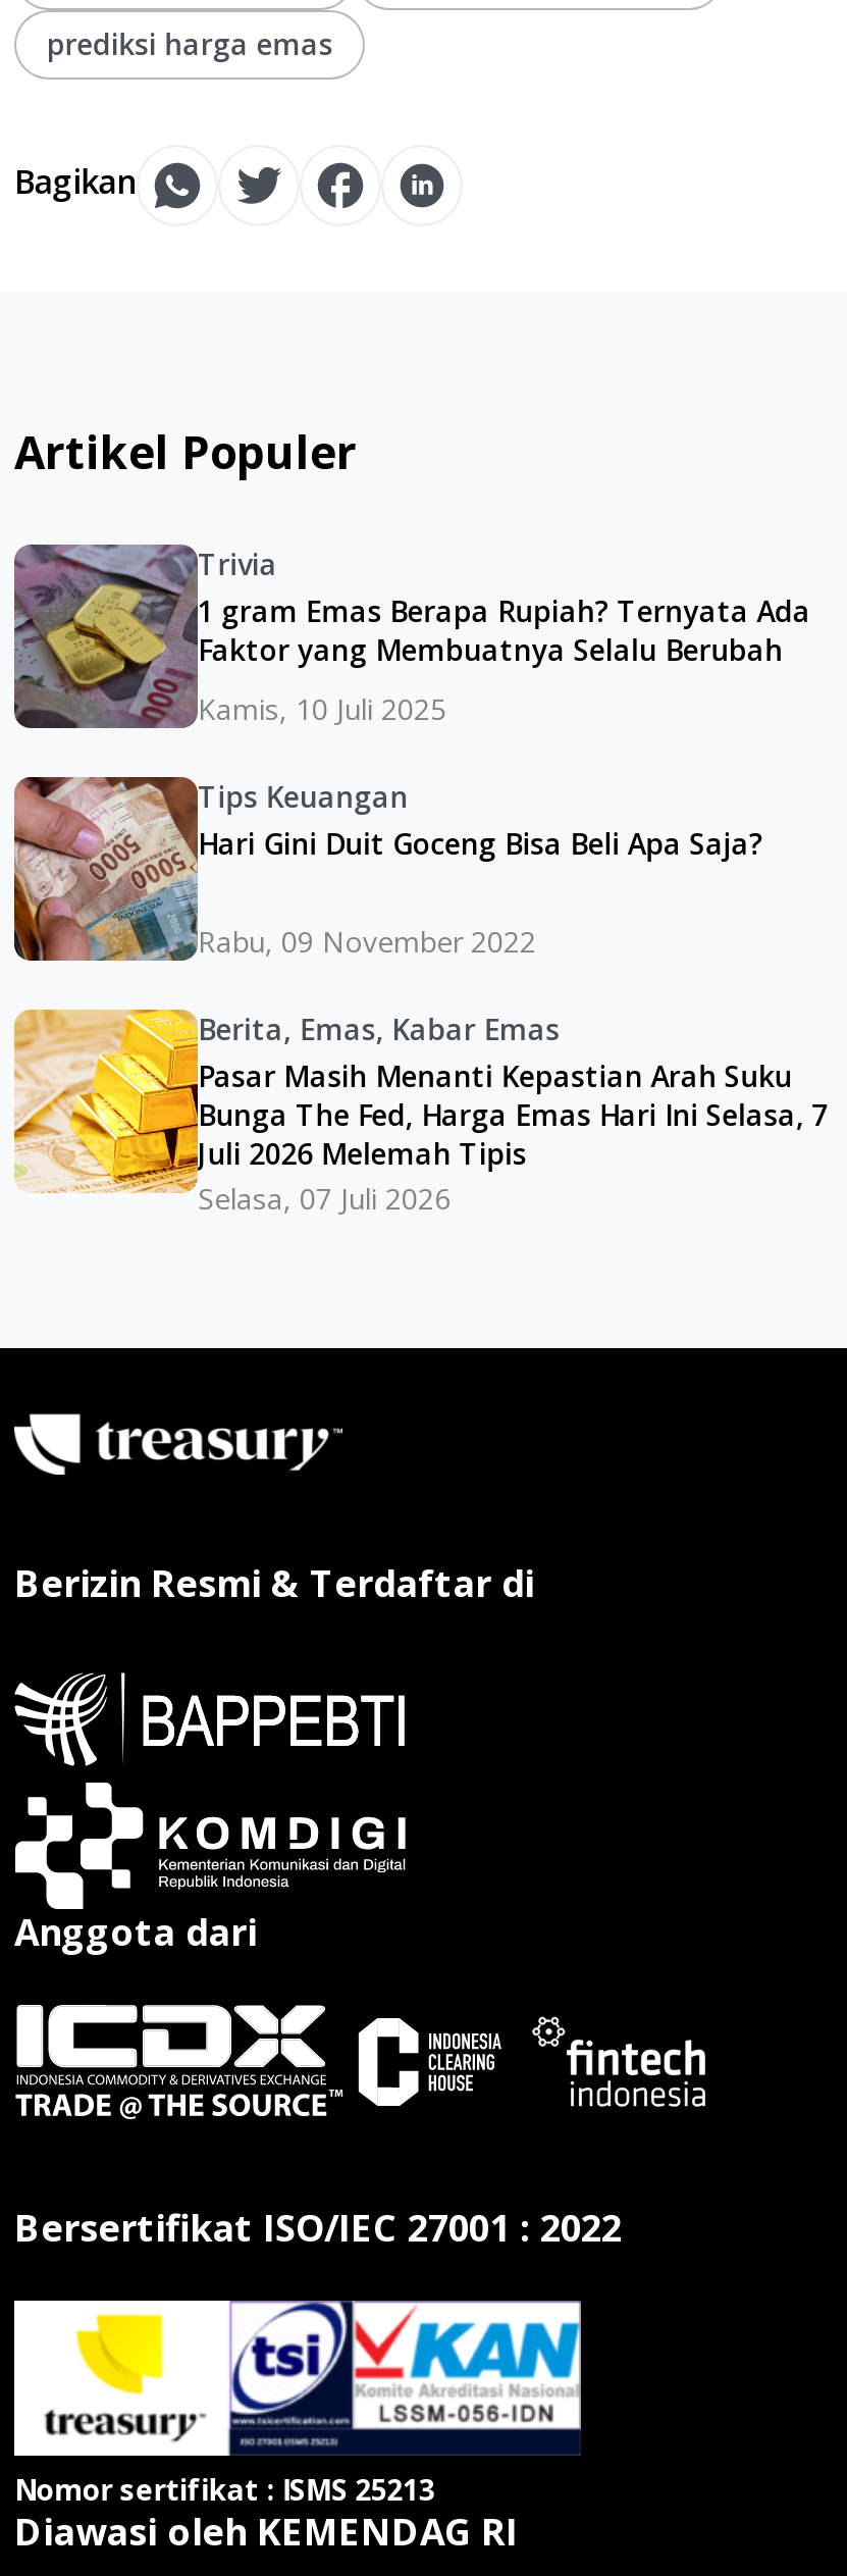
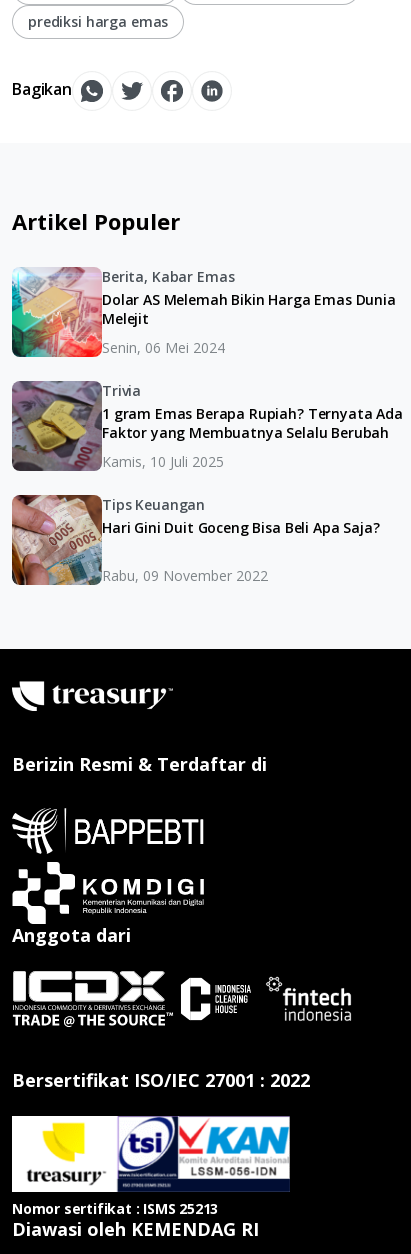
+ [image]
+ Berita, Kabar Emas
+ Dolar AS Melemah Bikin Harga Emas Dunia
+ Melejit
+ Senin, 06 Mei 2024

moved down: [image] | Trivia | 1 gram Emas Berapa Rupiah? Ternyata Ada | Faktor yang Membuatnya Selalu Berubah | Kamis, 10 Juli 2025 | Tips Keuangan | Hari Gini Duit Goceng Bisa Beli Apa Saja? | Rabu, 09 November 2022

- [image]
- Berita, Emas, Kabar Emas
- Pasar Masih Menanti Kepastian Arah Suku
- Bunga The Fed, Harga Emas Hari Ini Selasa, 7
- Juli 2026 Melemah Tipis
- Selasa, 07 Juli 2026
